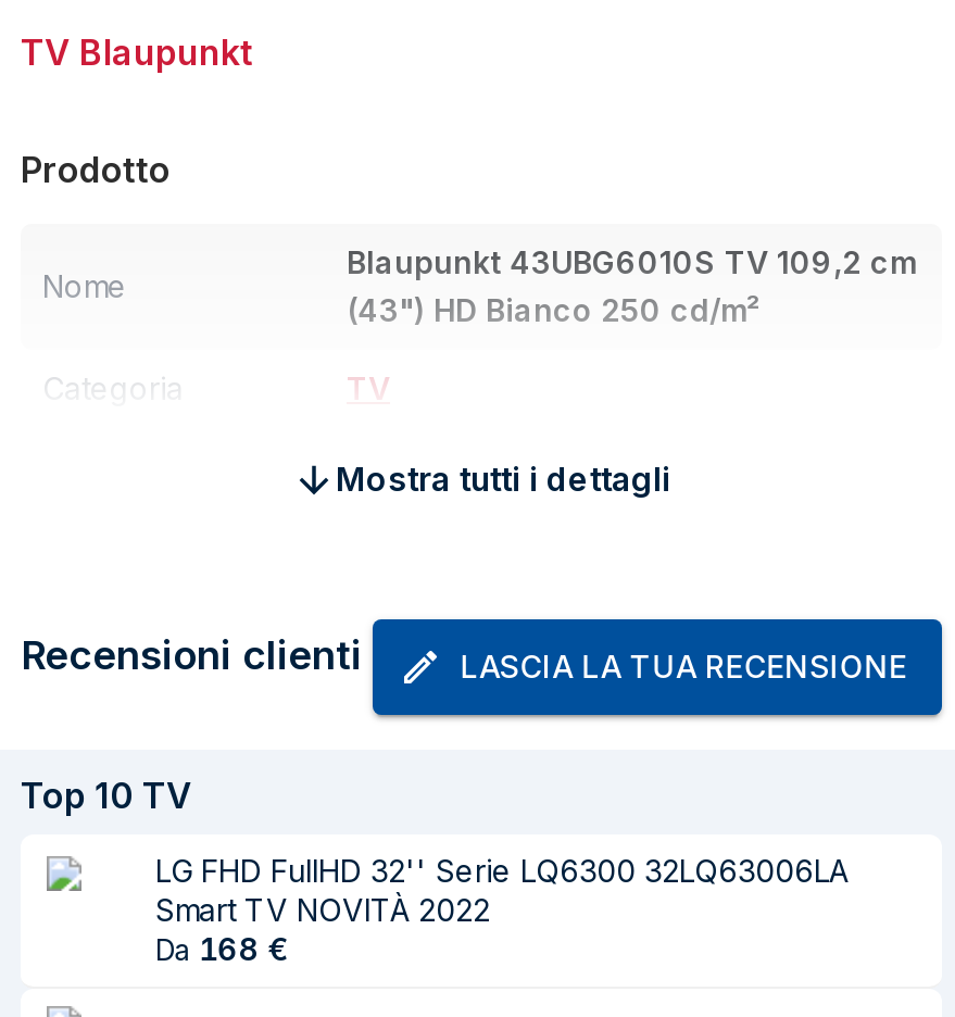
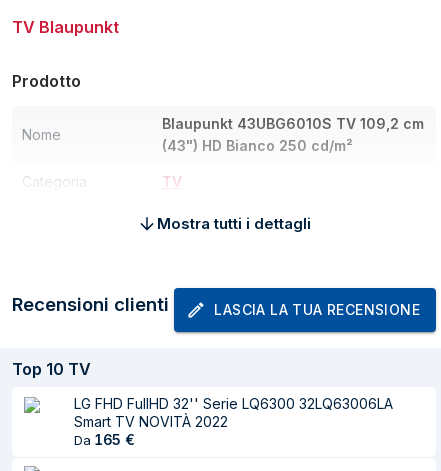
- Da 168 €
+ Da 165 €
